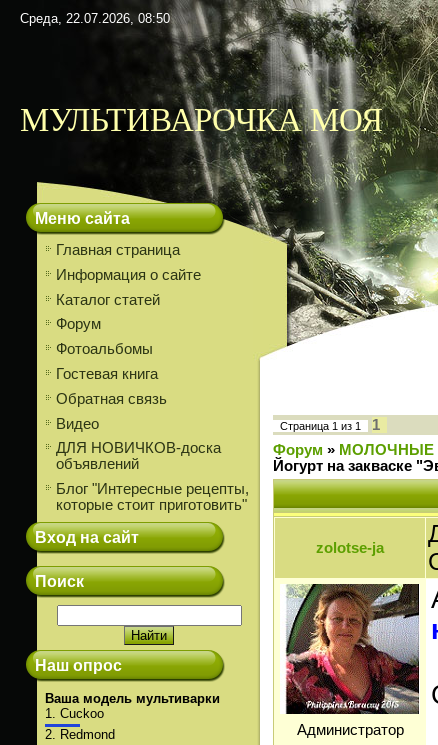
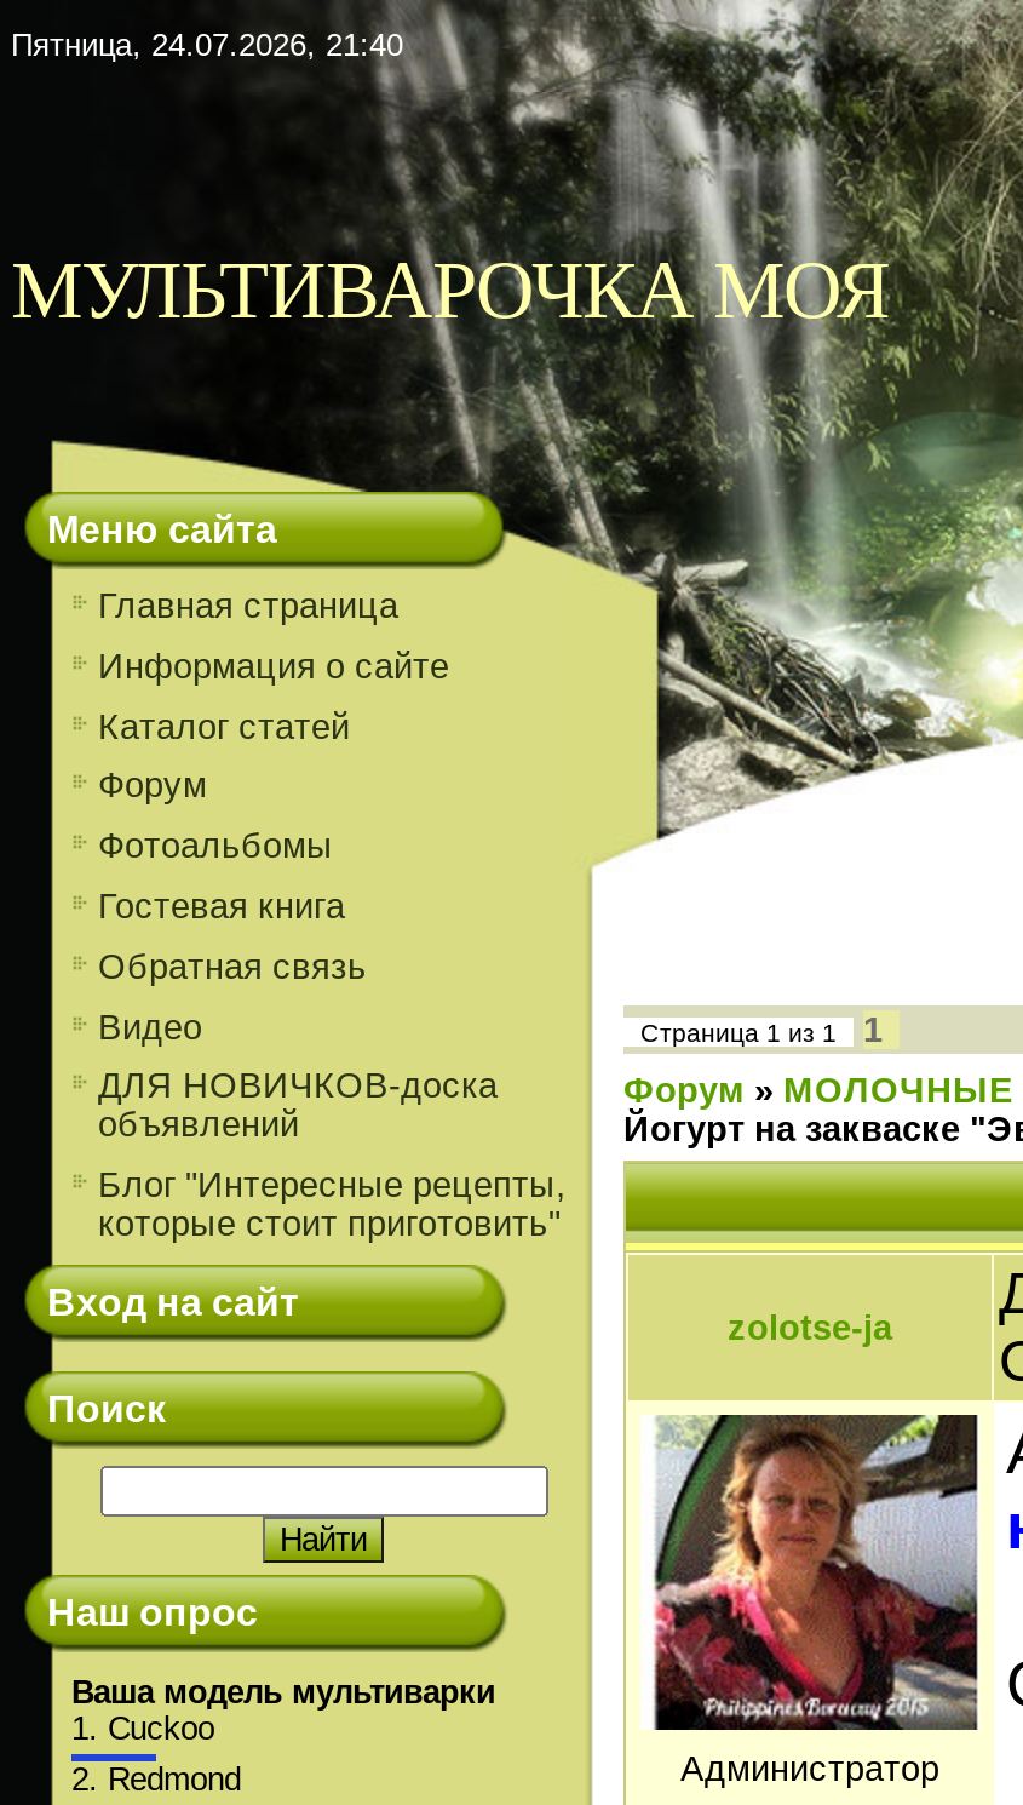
- Среда, 22.07.2026, 08:50
+ Пятница, 24.07.2026, 21:40
